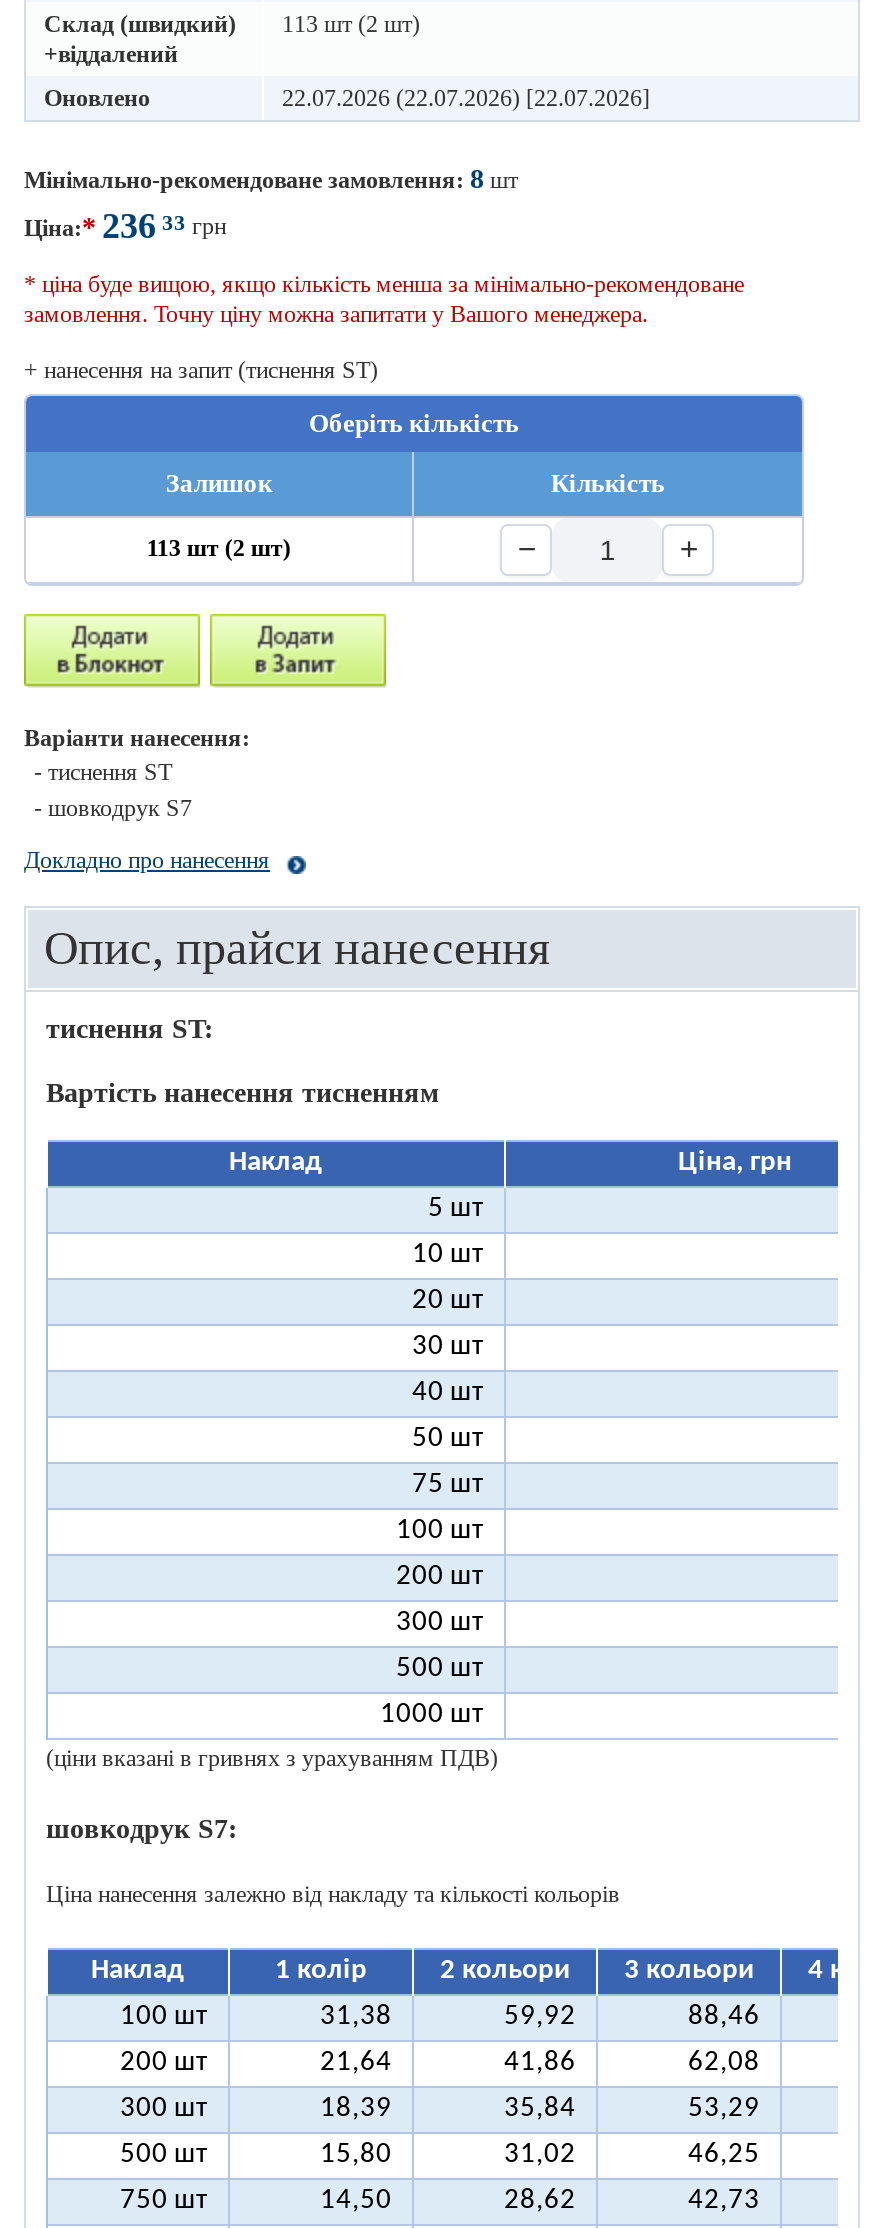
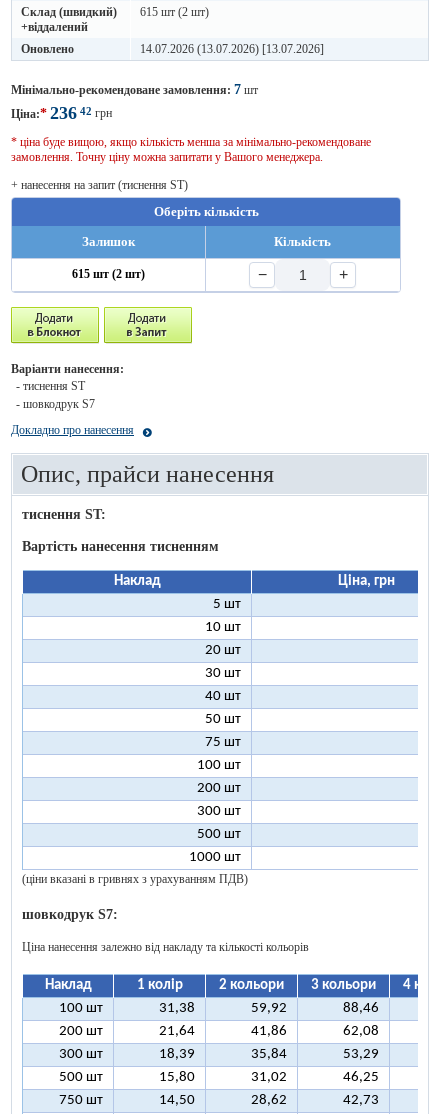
- Склад (швидкий) 113 шт (2 шт)
+ Склад (швидкий) 615 шт (2 шт)

- 22.07.2026 (22.07.2026) [22.07.2026]
+ 14.07.2026 (13.07.2026) [13.07.2026]

- Мінімально-рекомендоване замовлення: 8 шт
+ Мінімально-рекомендоване замовлення: 7 шт

- Ціна:* 236 33 грн
+ Ціна:* 236 42 грн

- 113 шт (2 шт)
+ 615 шт (2 шт)
